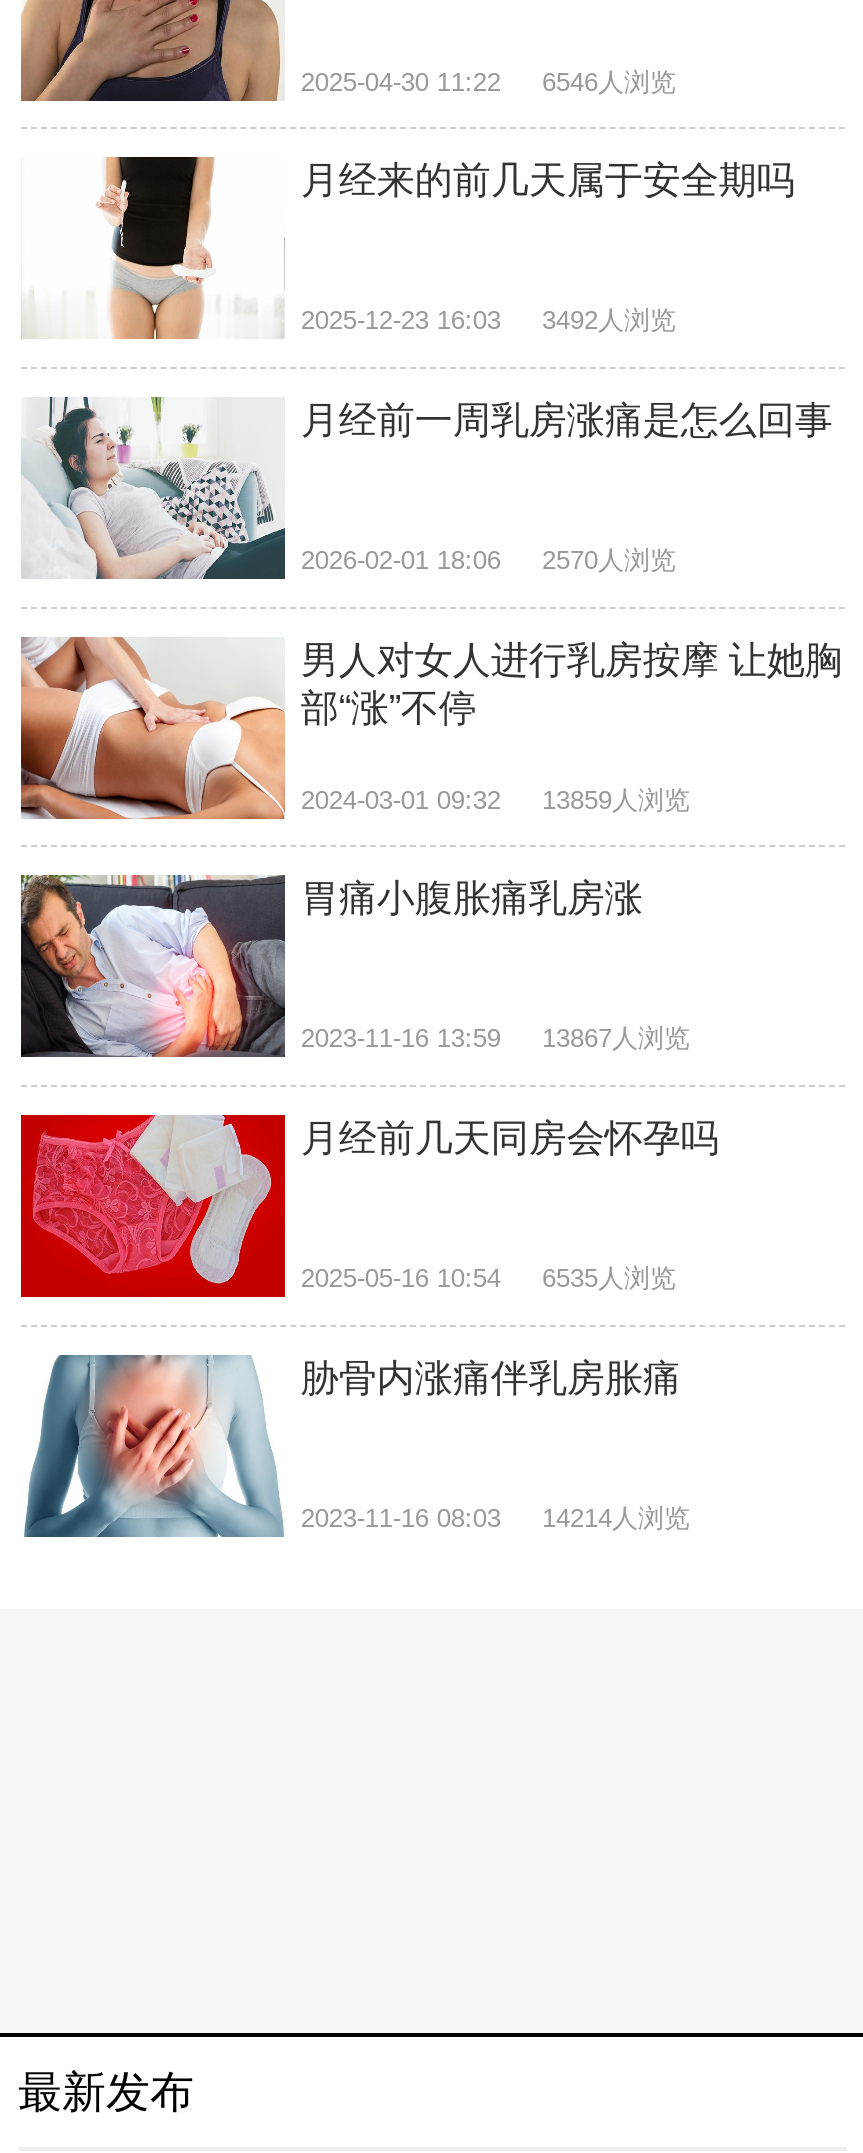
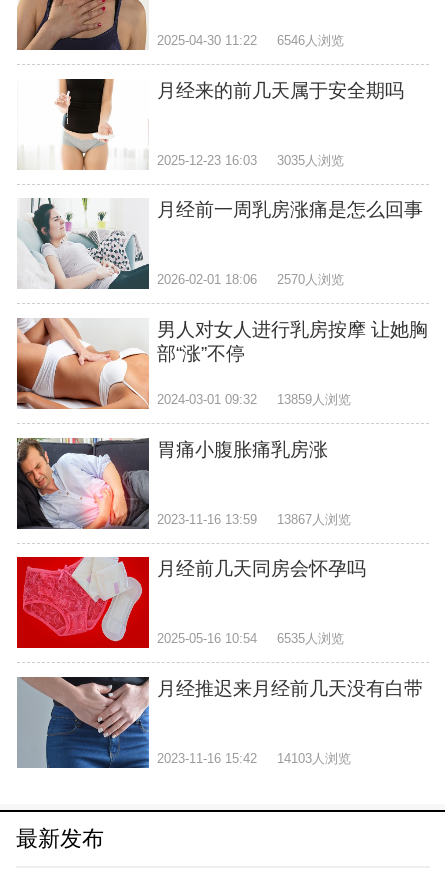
- 2025-12-23 16:03 3492人浏览
+ 2025-12-23 16:03 3035人浏览

- [image]
- 胁骨内涨痛伴乳房胀痛
+ [image]
+ 月经推迟来月经前几天没有白带

- 2023-11-16 08:03
- 14214人浏览
+ 2023-11-16 15:42
+ 14103人浏览
